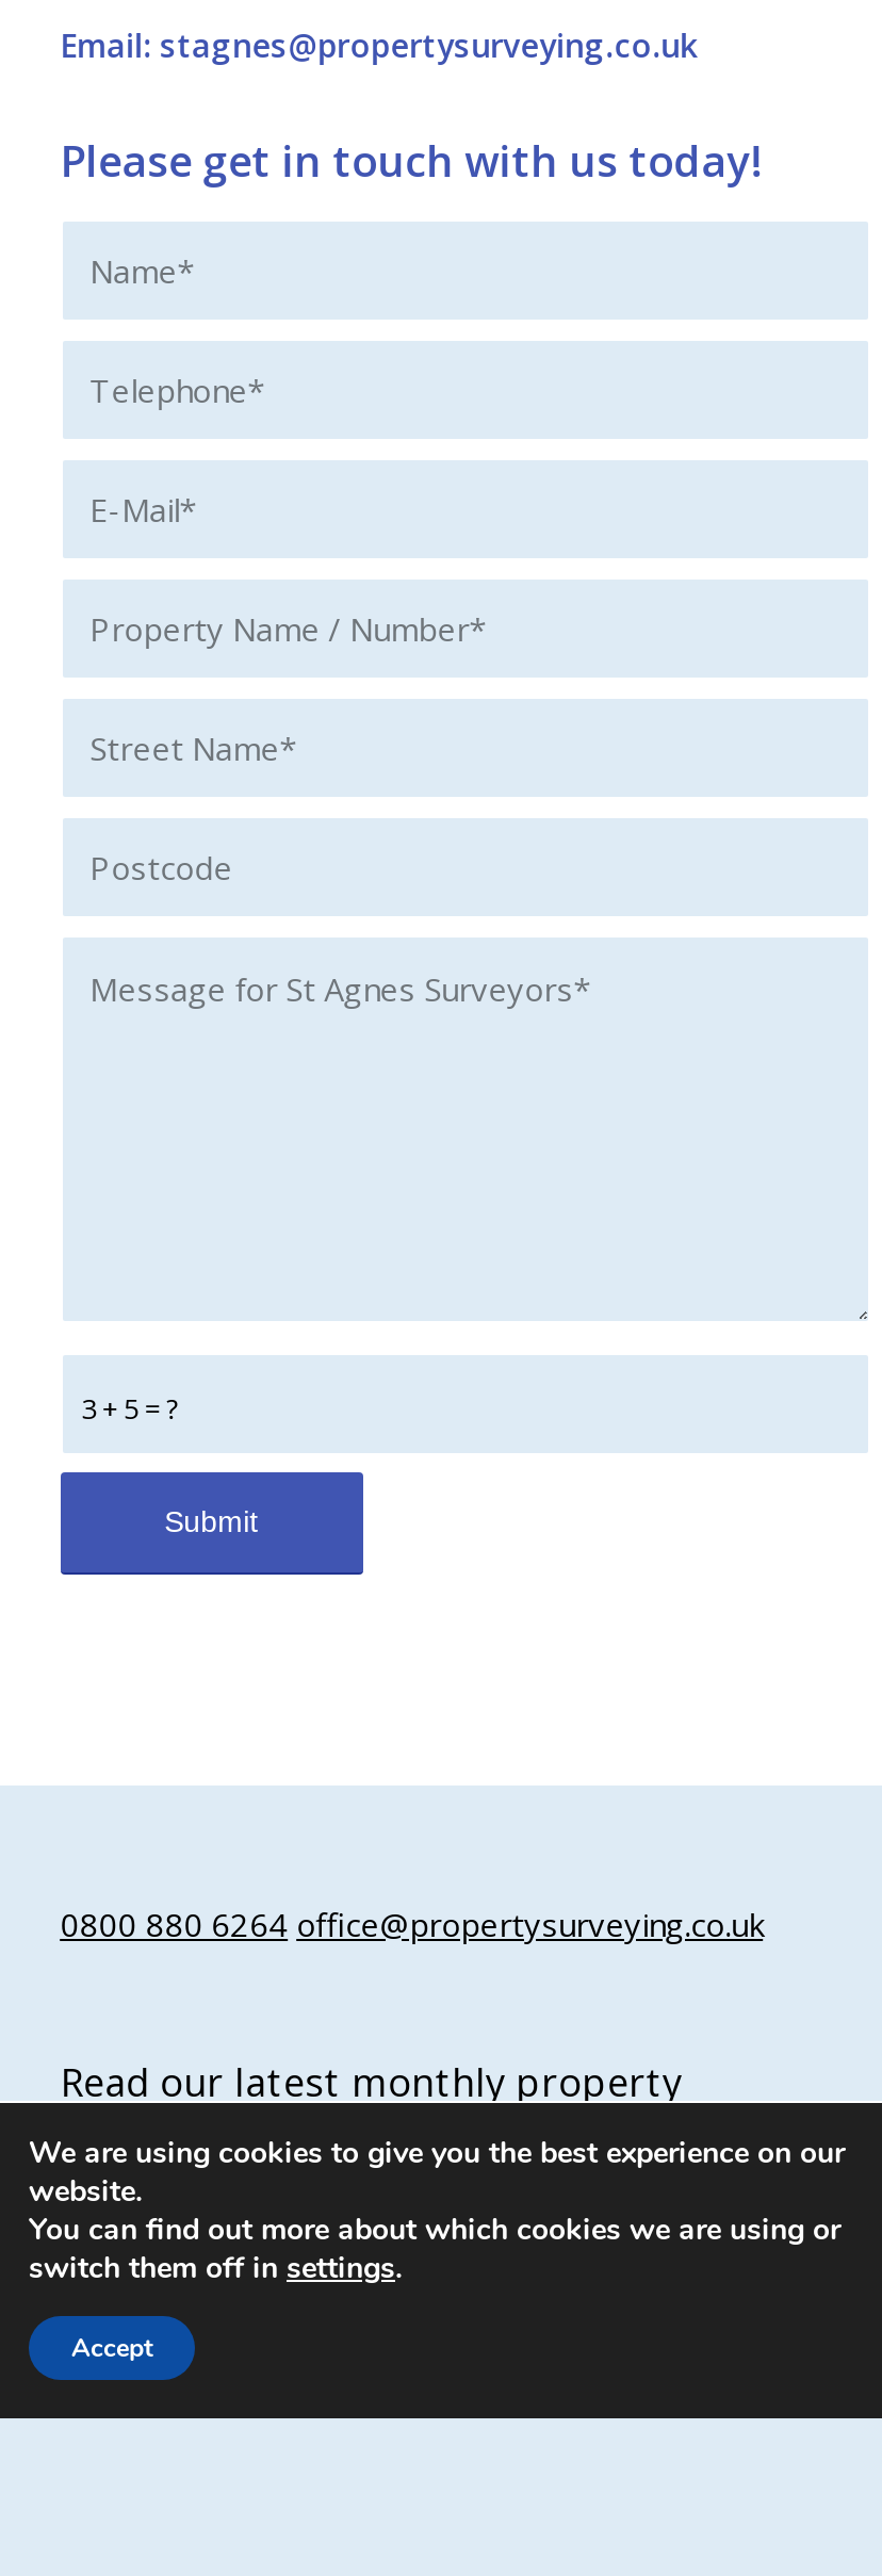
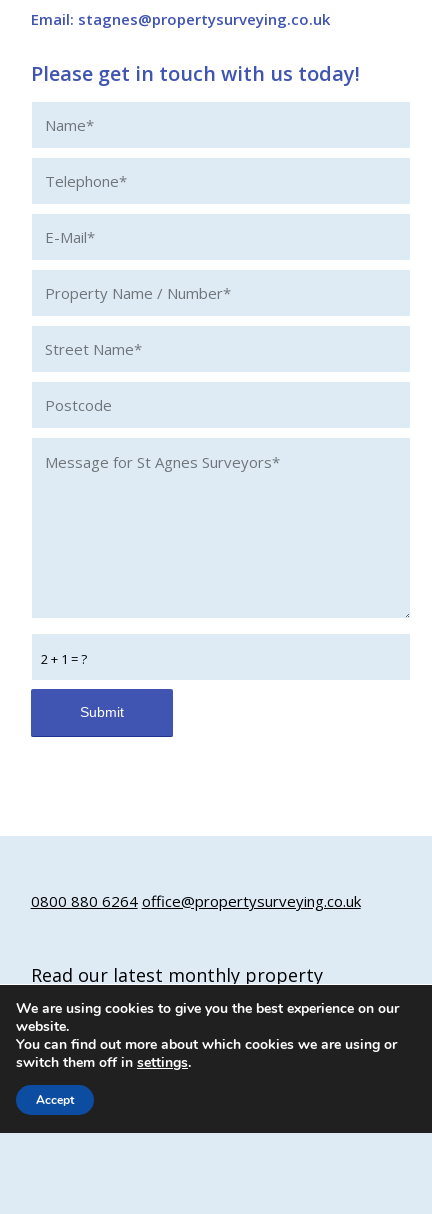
- 3 + 5 = ?
+ 2 + 1 = ?
